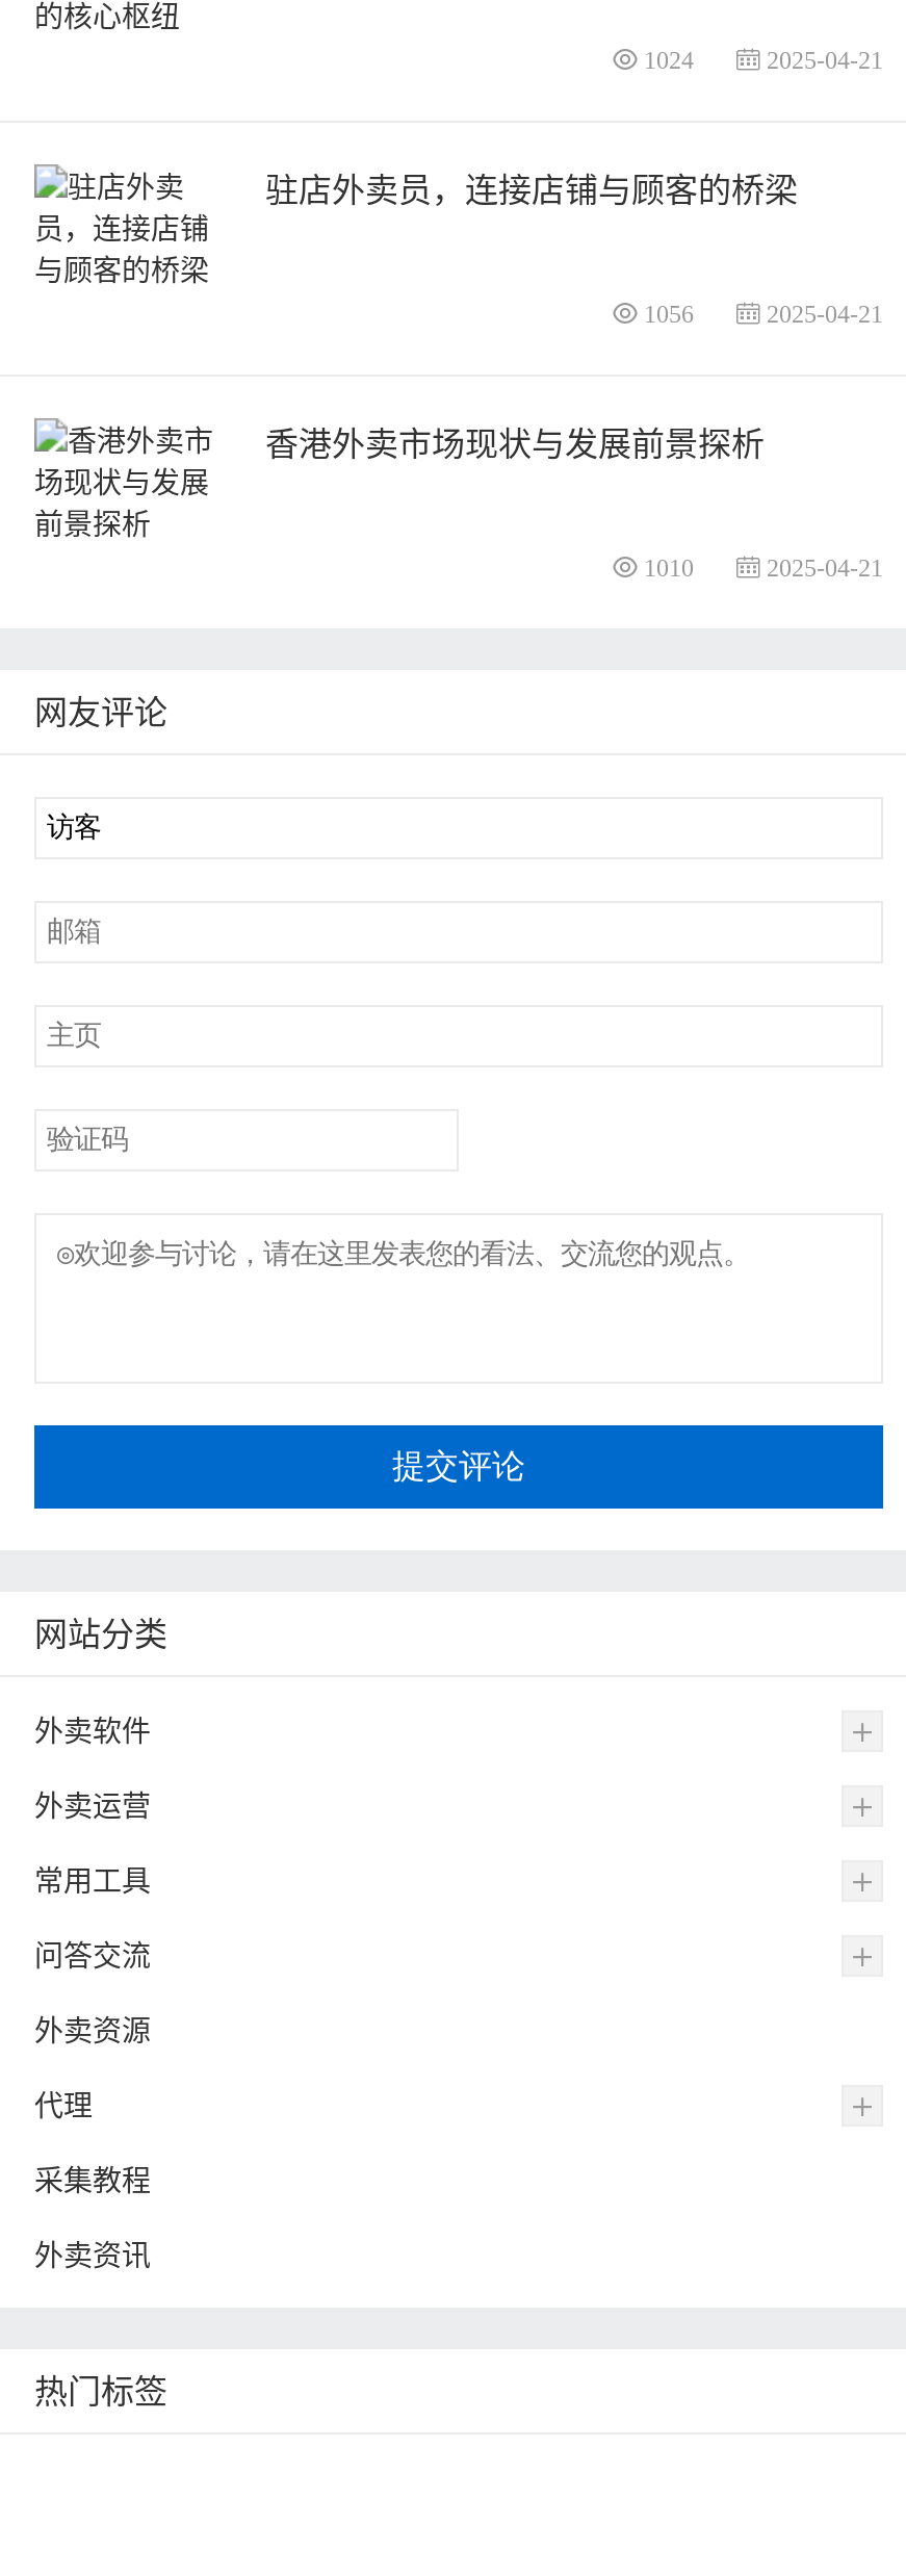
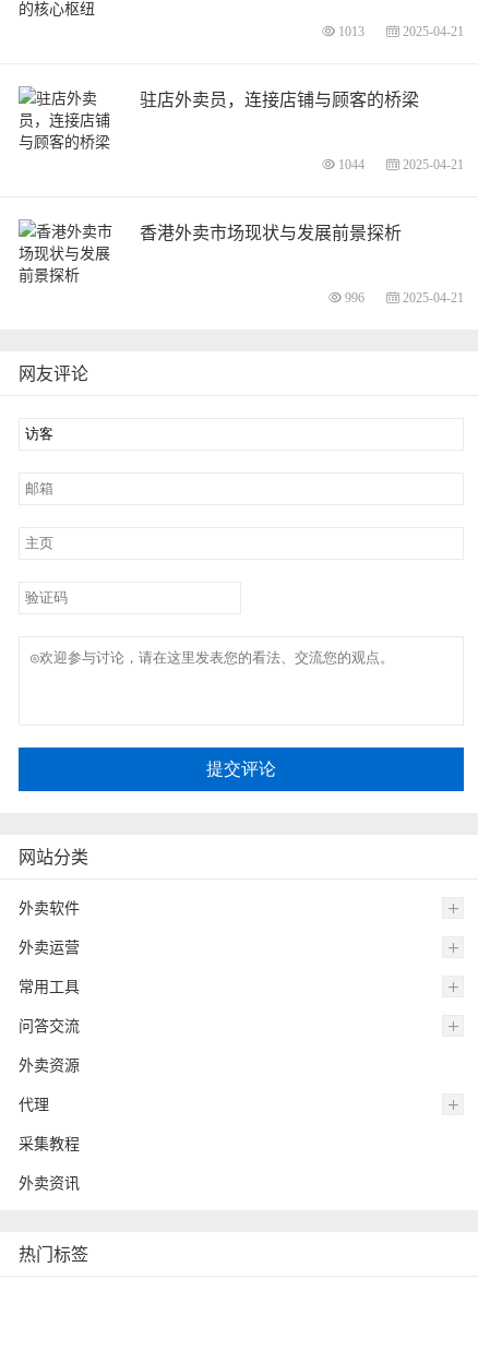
- 1024
+ 1013

- 1056
+ 1044

- 1010
+ 996
